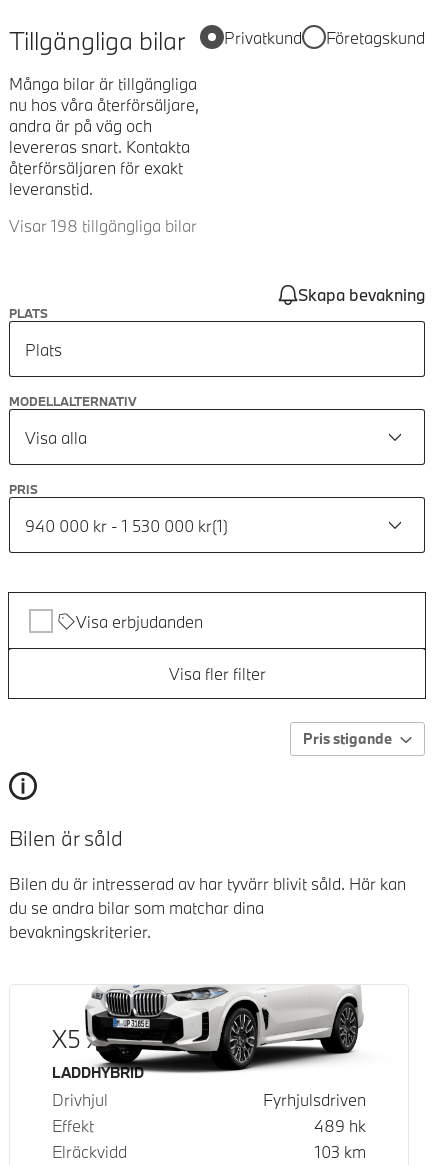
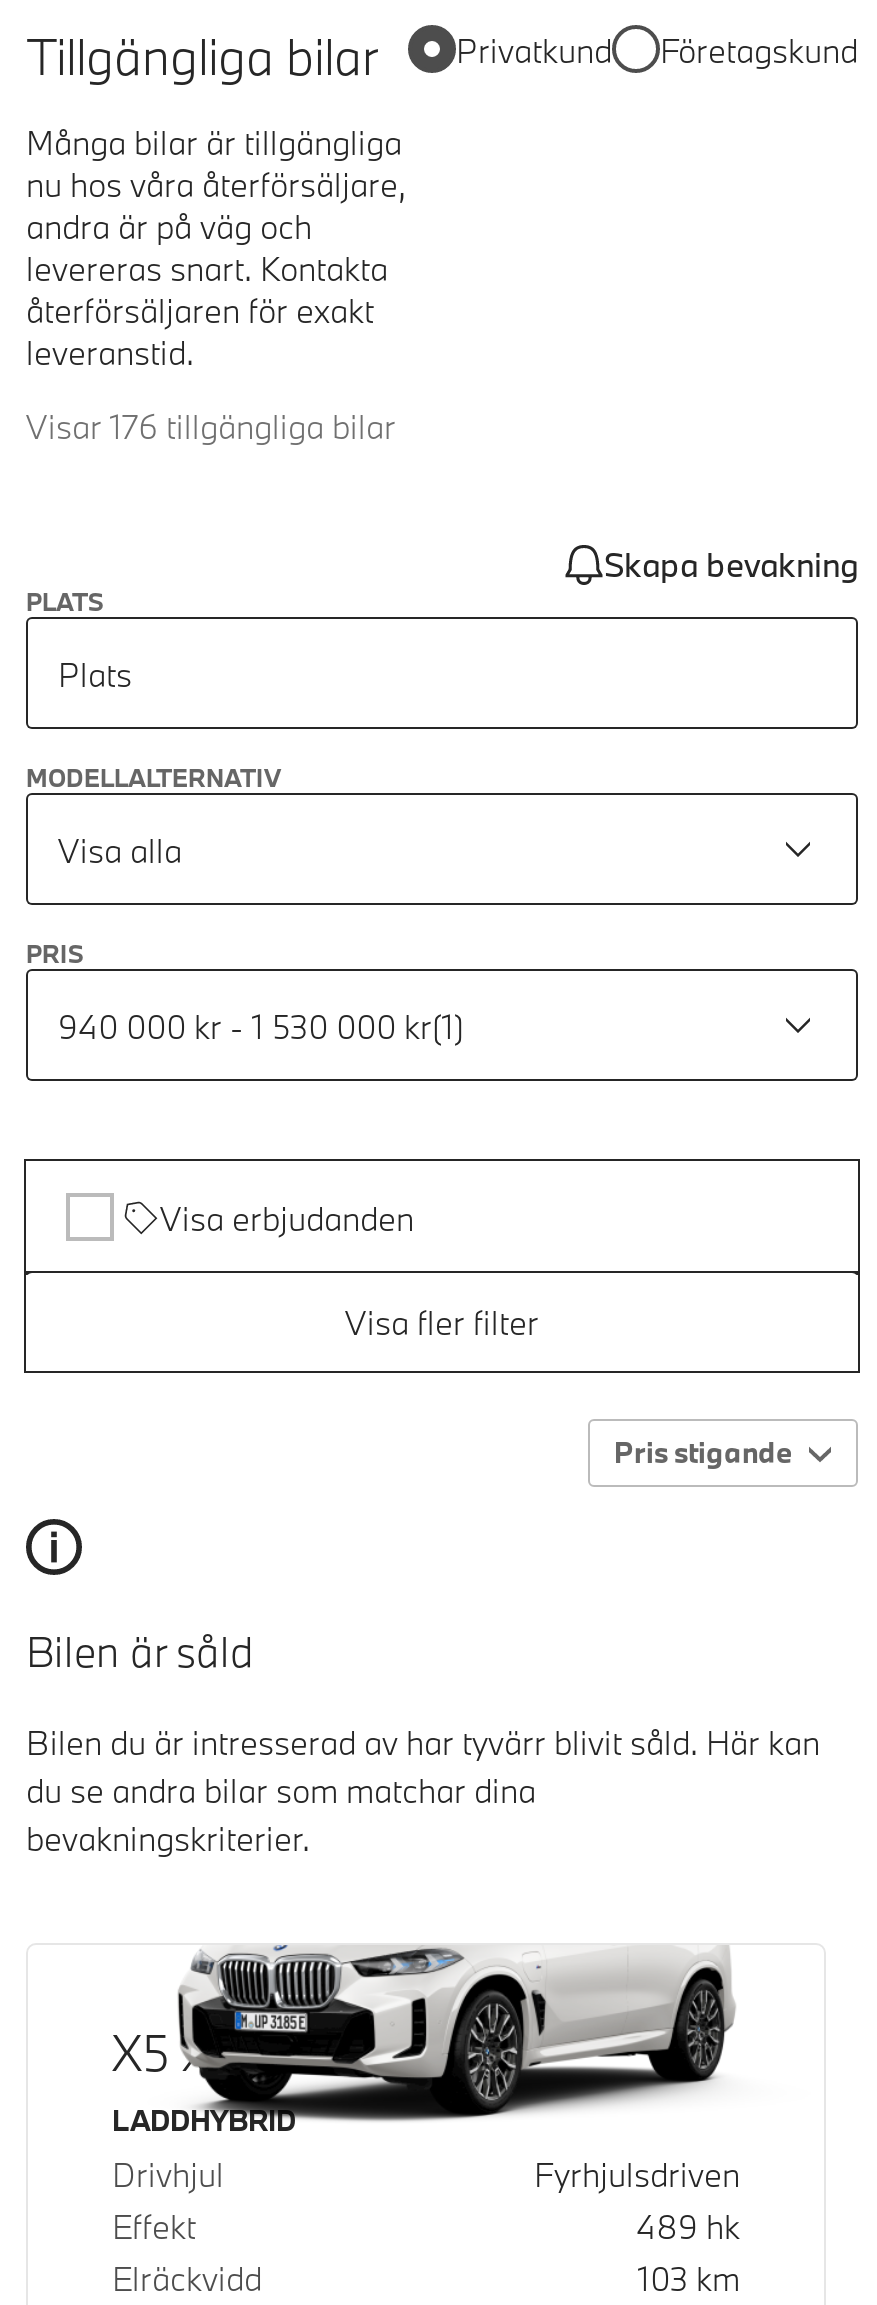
- Visar 198 tillgängliga bilar
+ Visar 176 tillgängliga bilar
